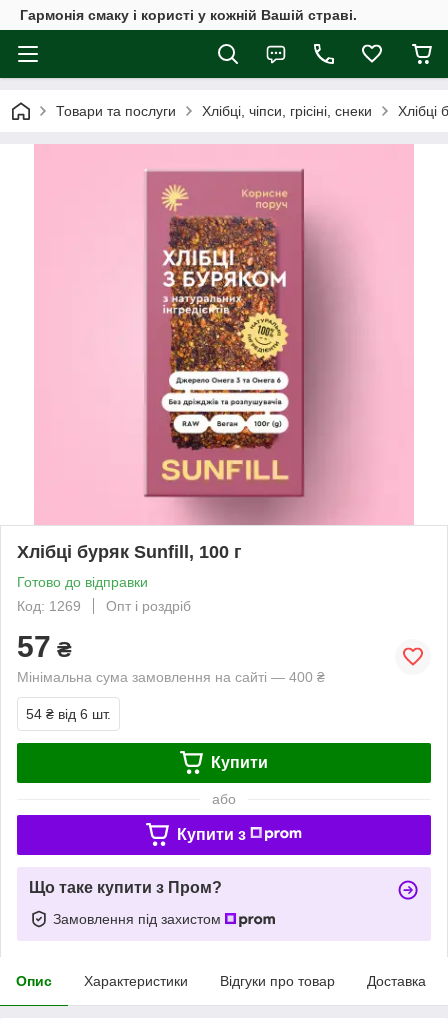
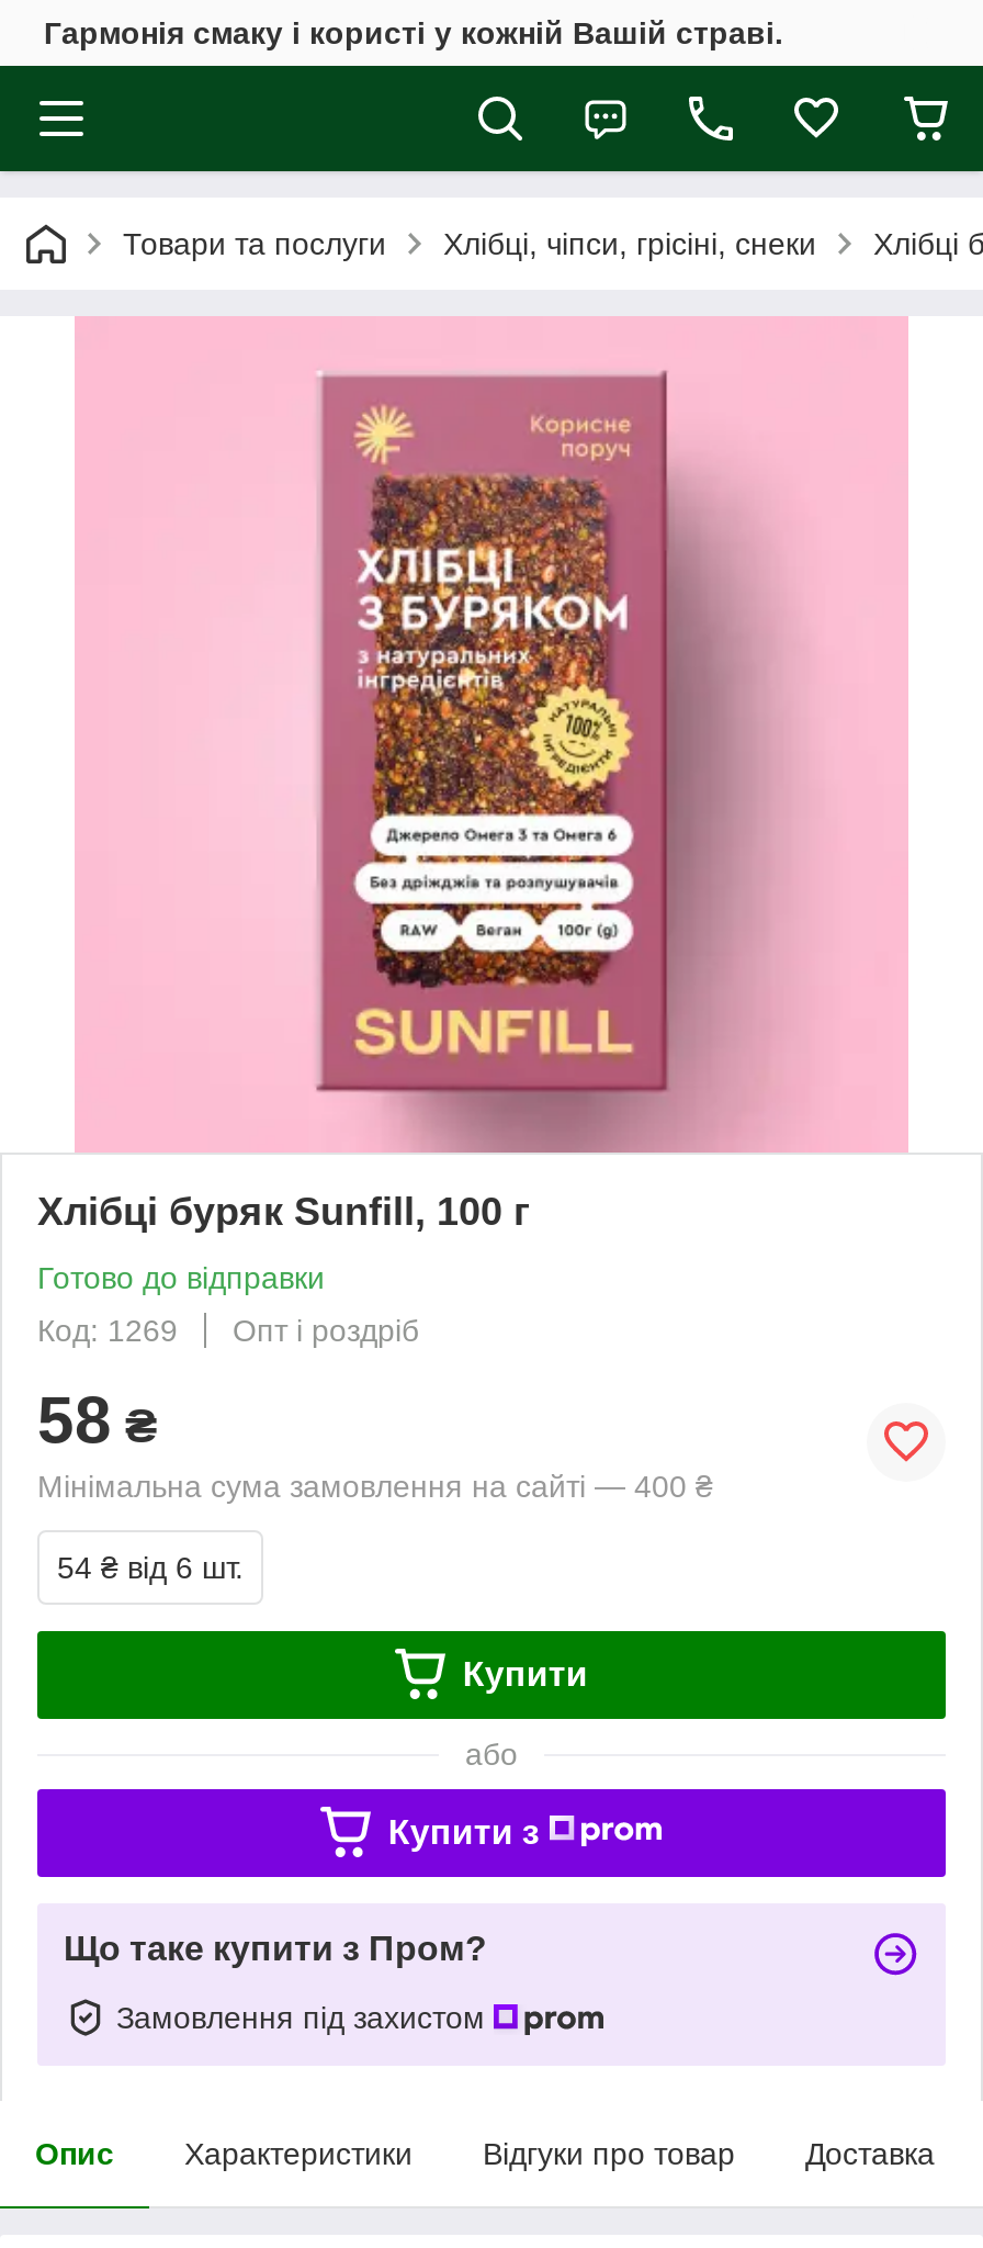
- 57 ₴
+ 58 ₴
